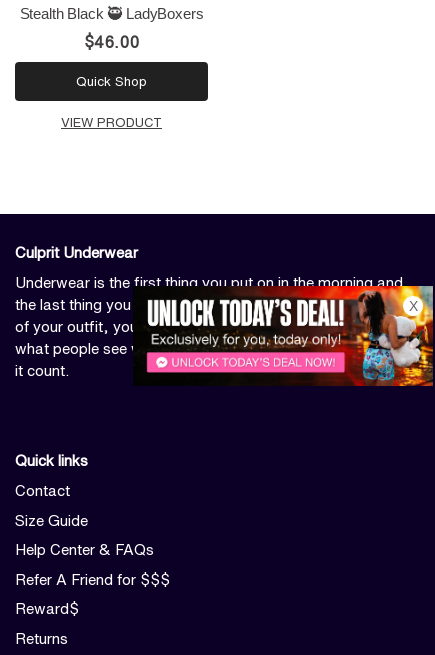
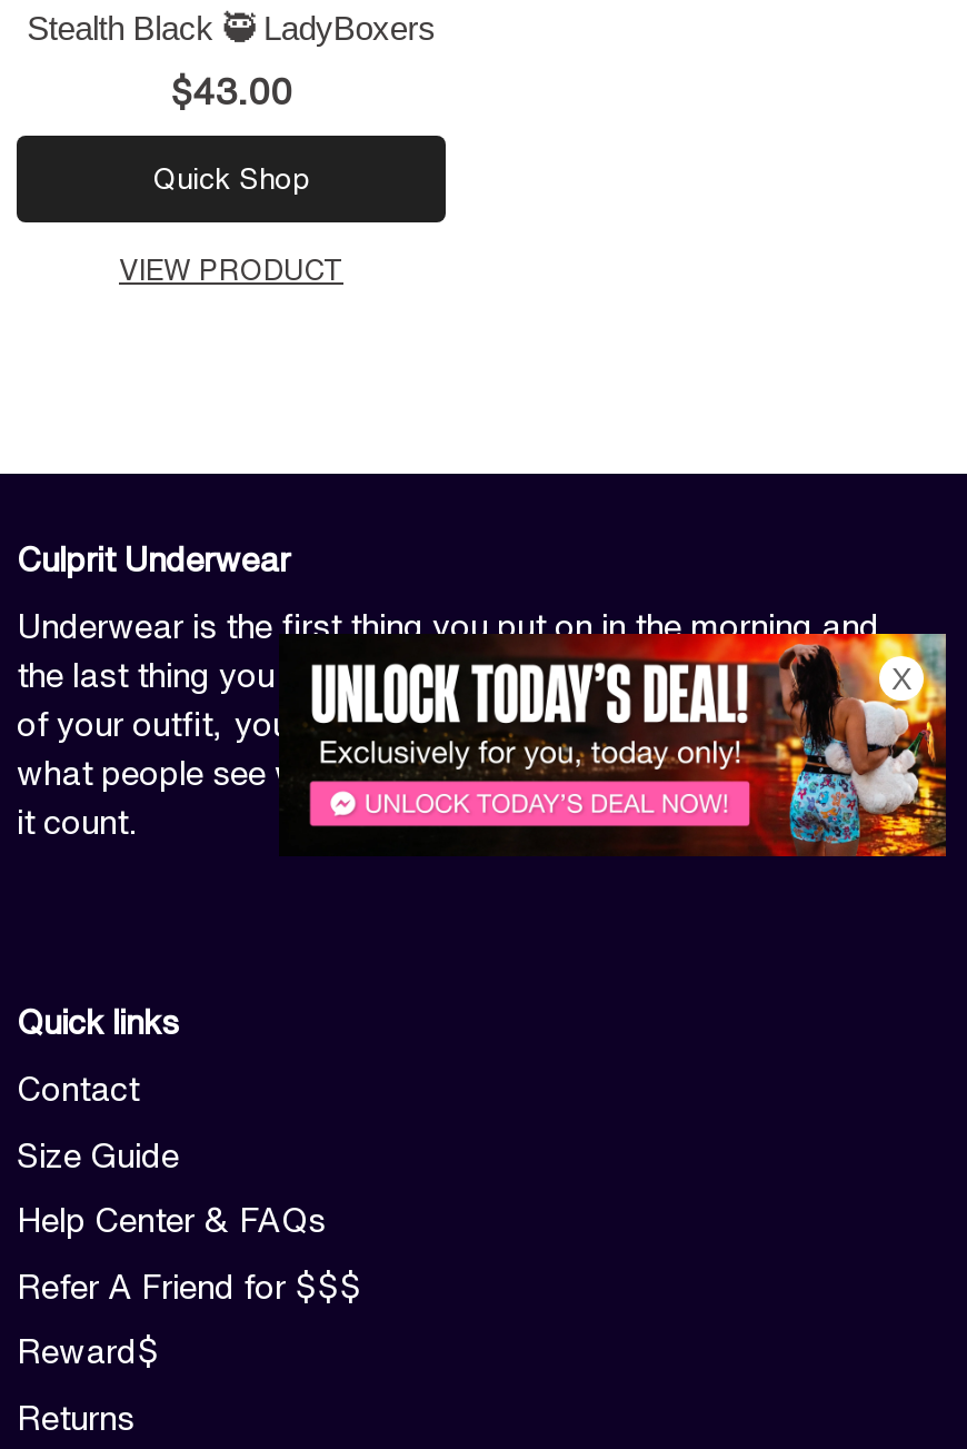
- $46.00
+ $43.00
